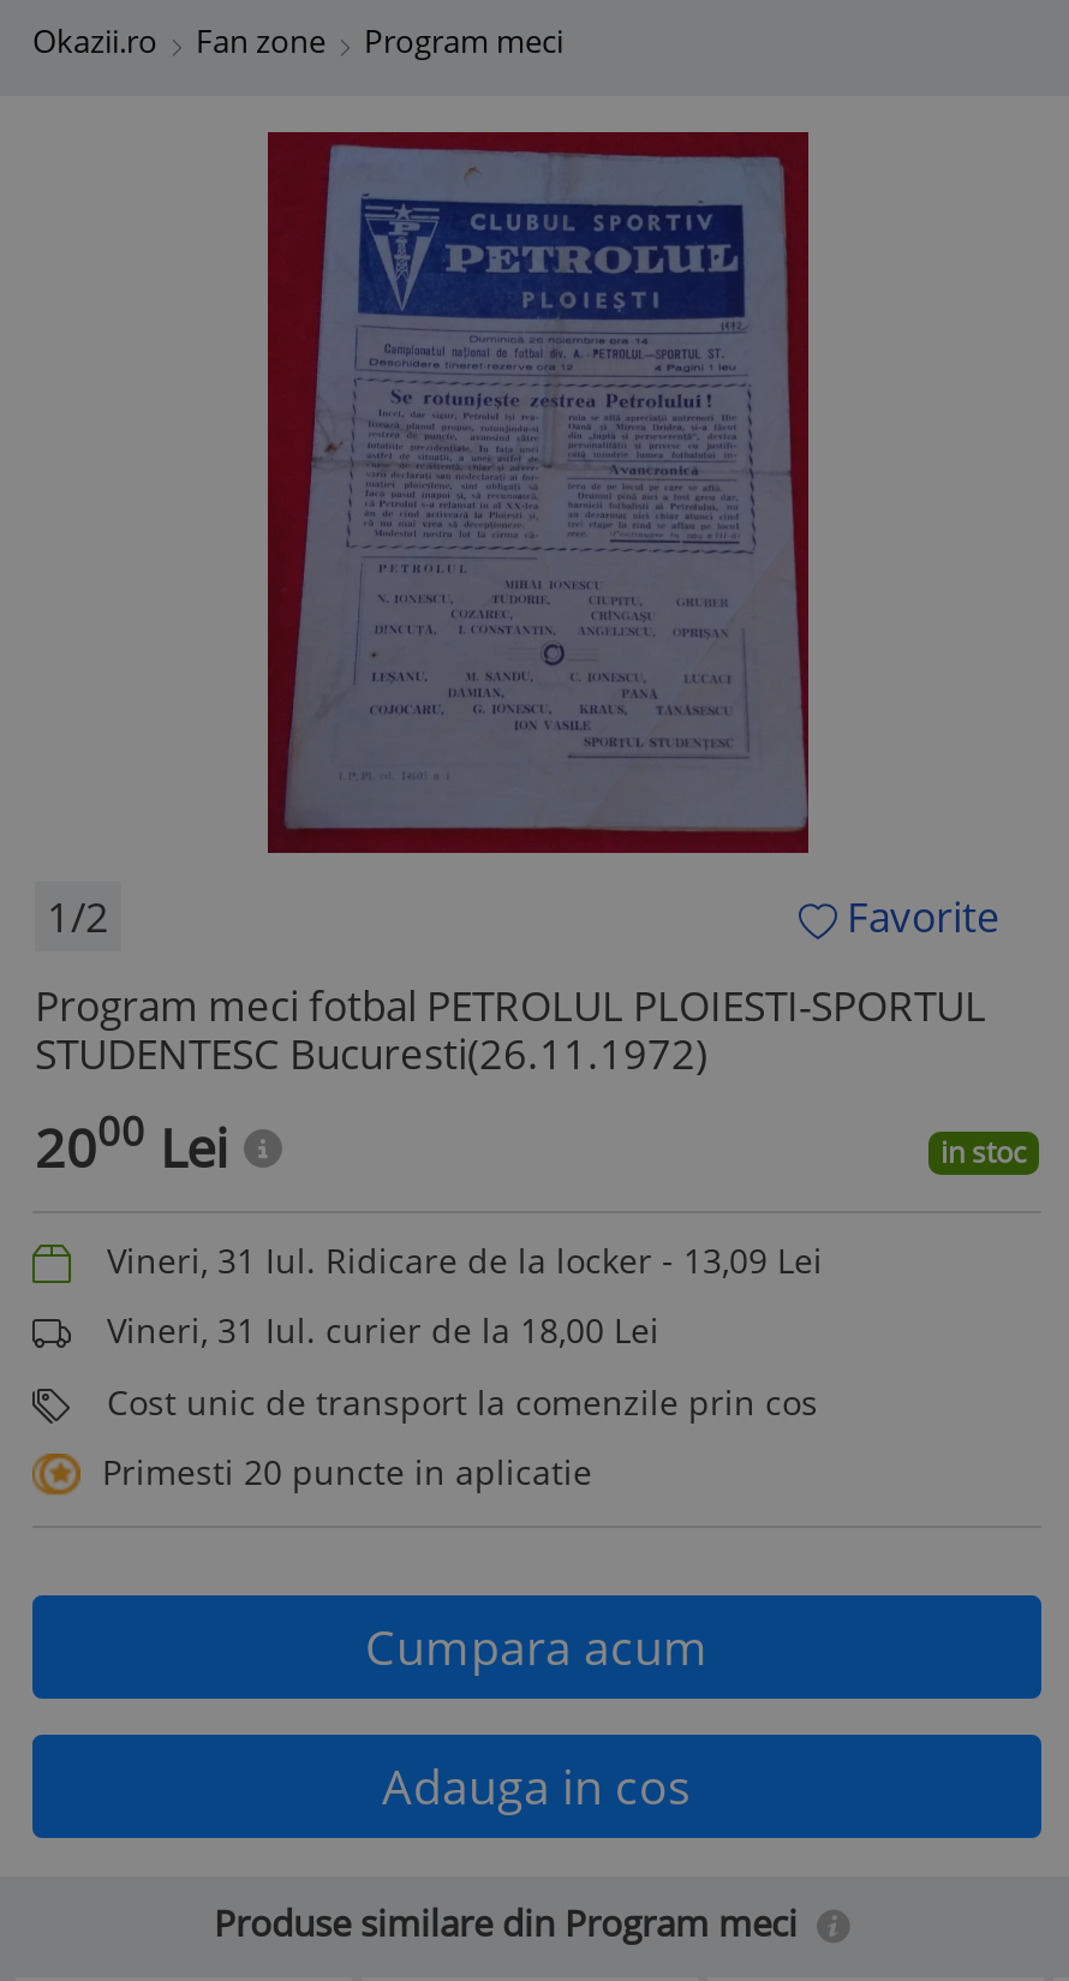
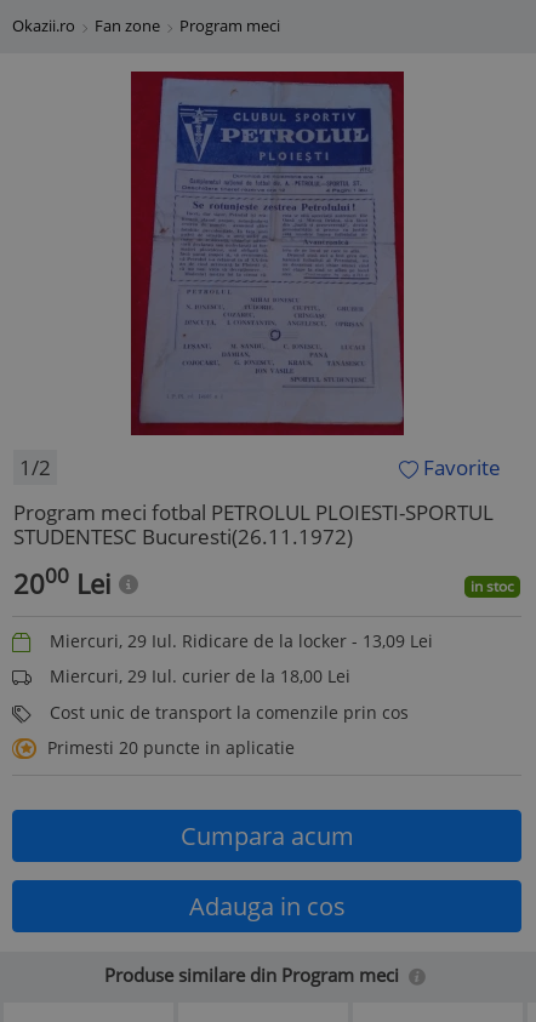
- Vineri, 31 Iul. Ridicare de la locker - 13,09 Lei
+ Miercuri, 29 Iul. Ridicare de la locker - 13,09 Lei

- Vineri, 31 Iul. curier de la 18,00 Lei
+ Miercuri, 29 Iul. curier de la 18,00 Lei
